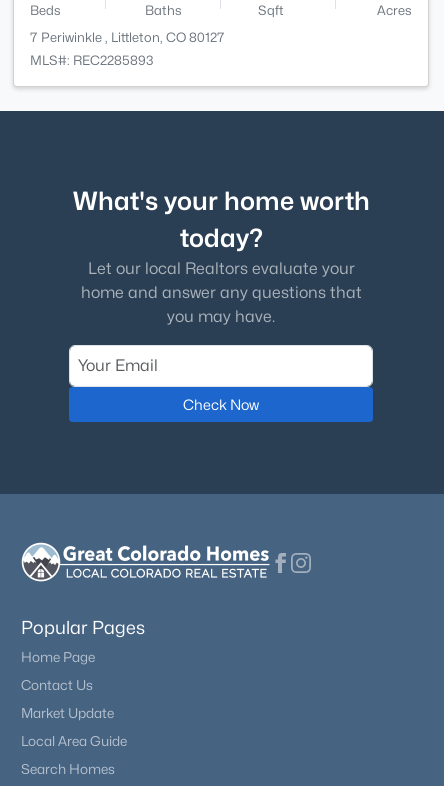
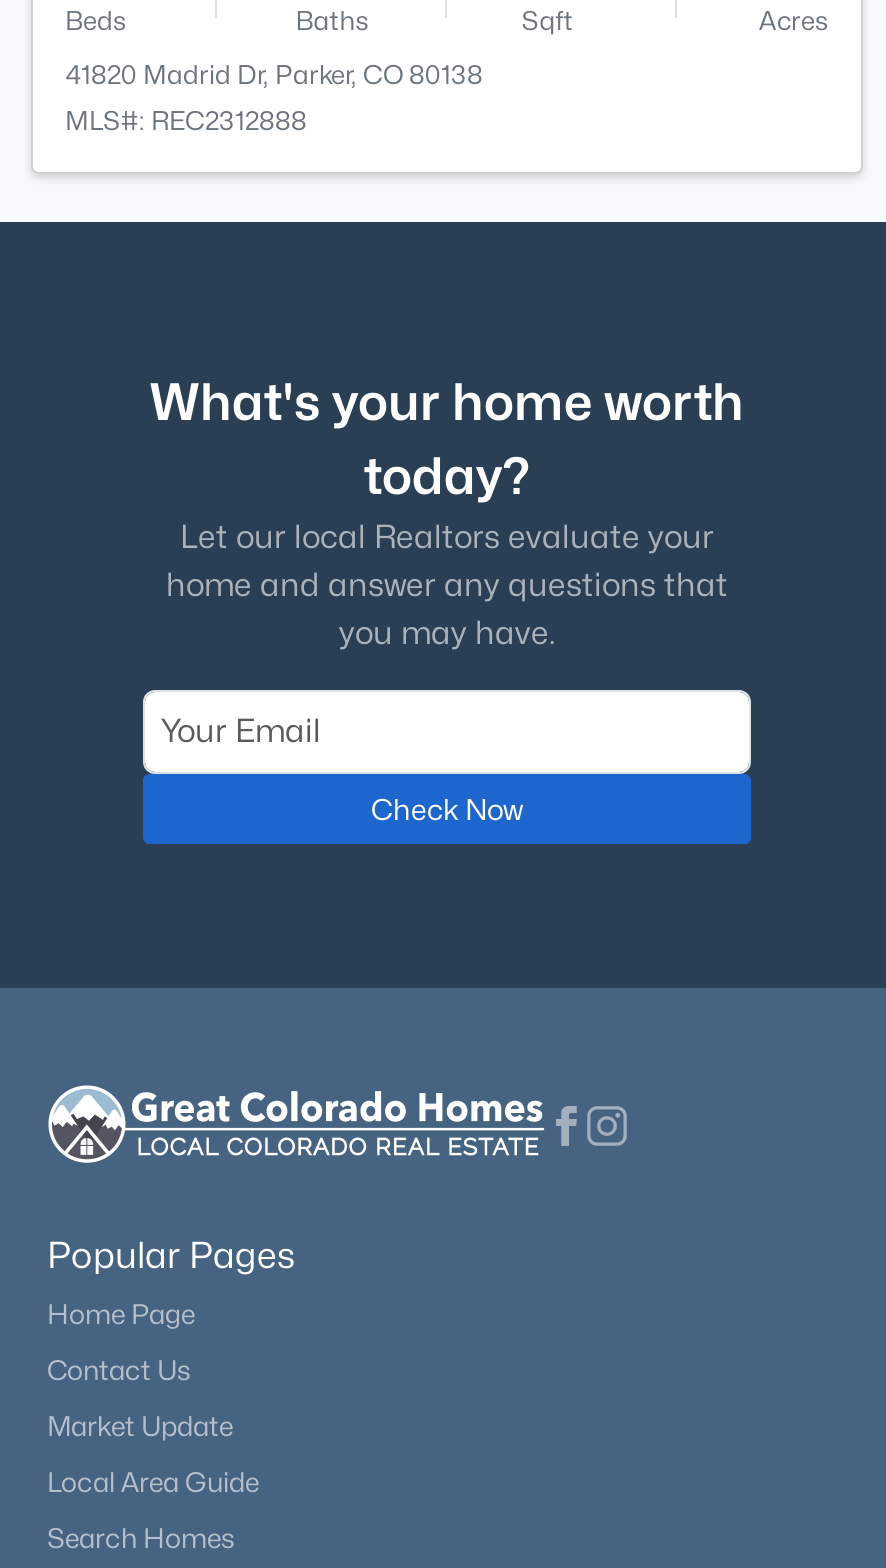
- 7 Periwinkle , Littleton, CO 80127
+ 41820 Madrid Dr, Parker, CO 80138

- MLS#: REC2285893
+ MLS#: REC2312888
